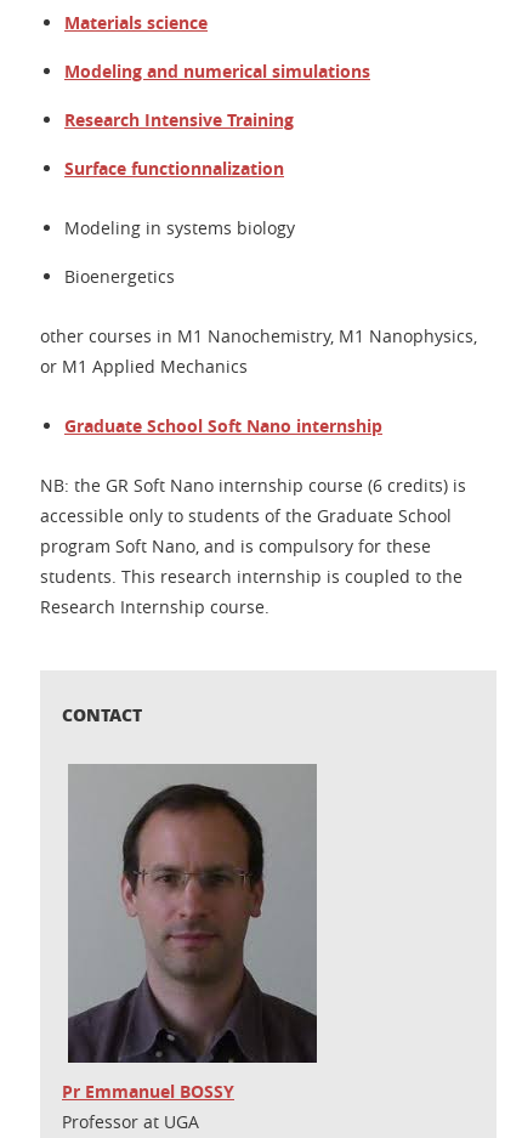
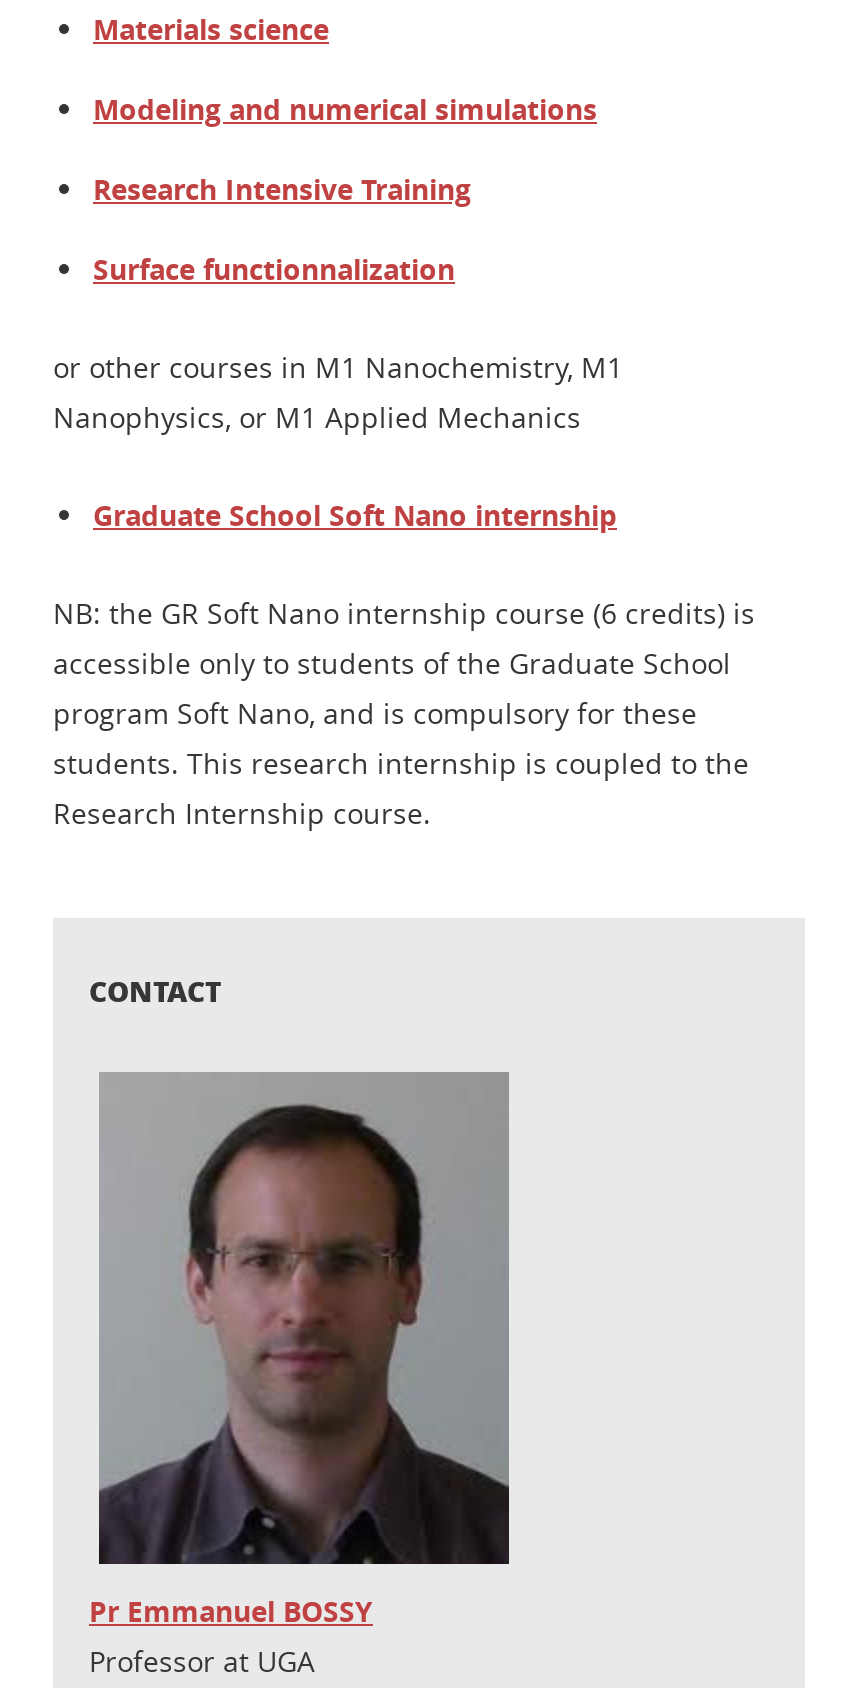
- Modeling in systems biology
- Bioenergetics
- other courses in M1 Nanochemistry, M1 Nanophysics,
- or M1 Applied Mechanics
+ or other courses in M1 Nanochemistry, M1
+ Nanophysics, or M1 Applied Mechanics
